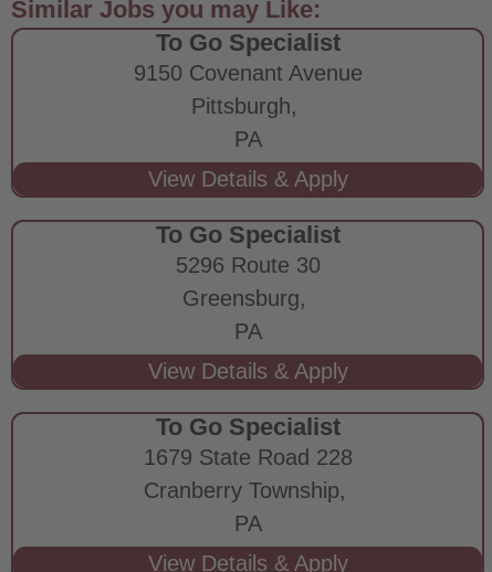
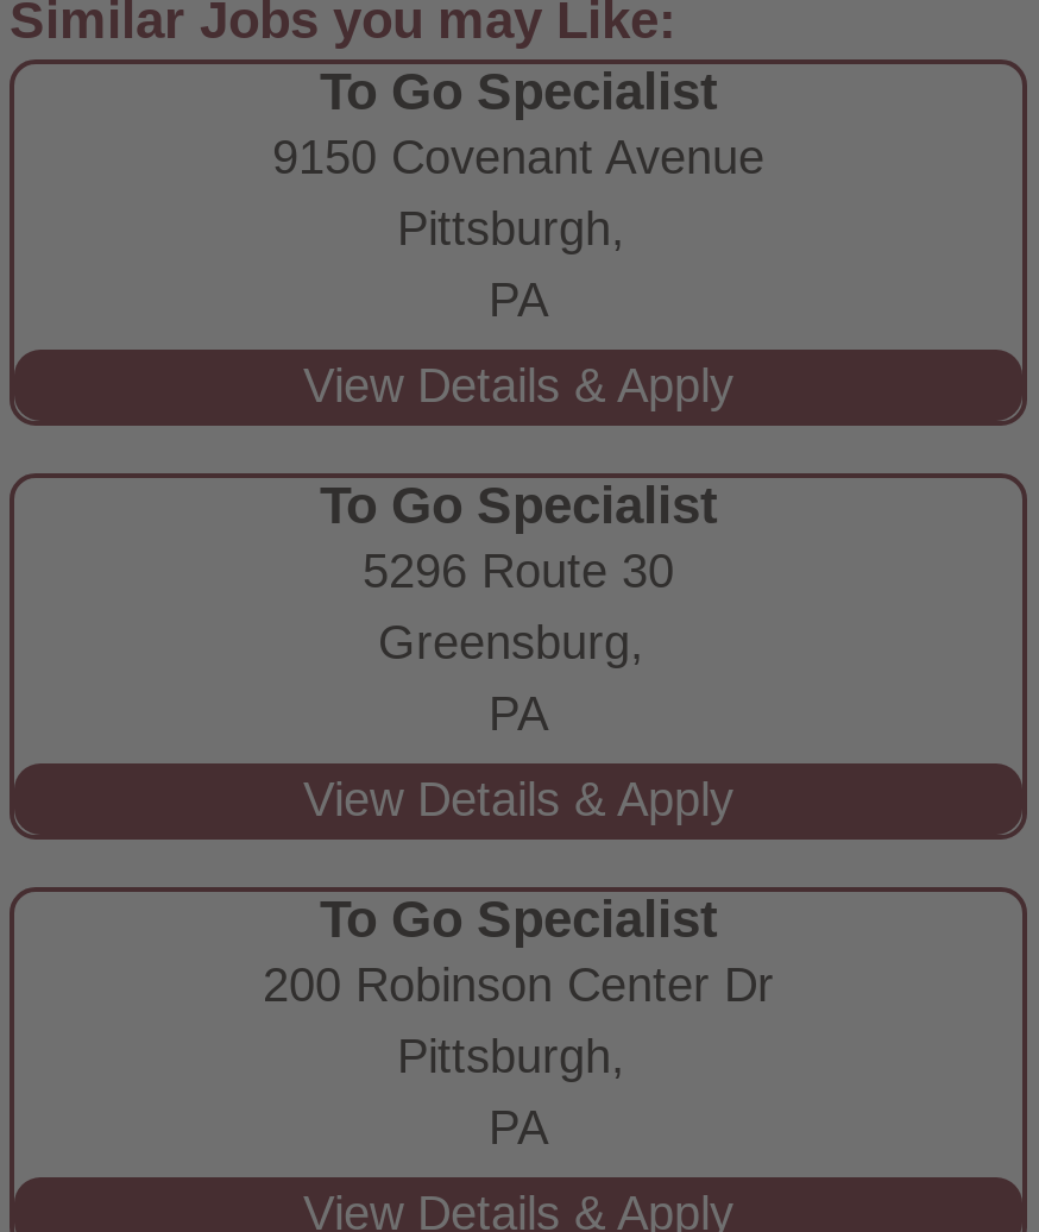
- 1679 State Road 228
- Cranberry Township,
+ 200 Robinson Center Dr
+ Pittsburgh,
